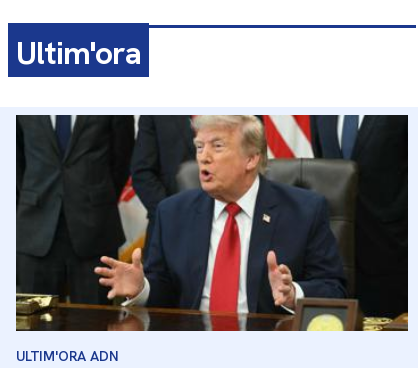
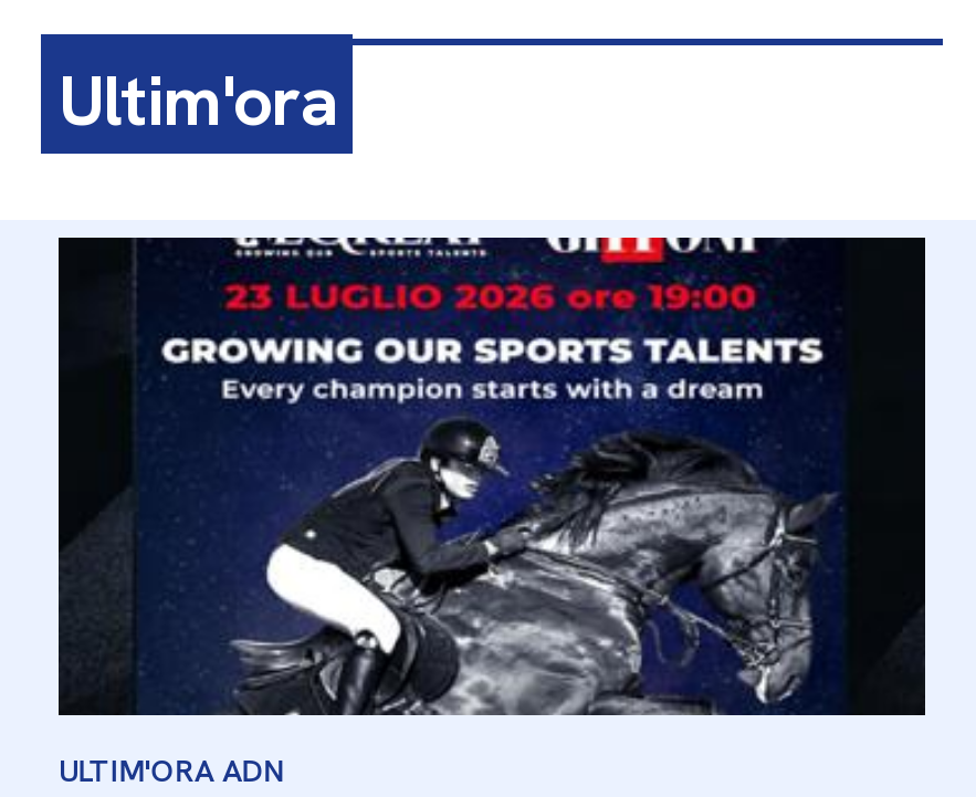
- [image]
+ [image]
